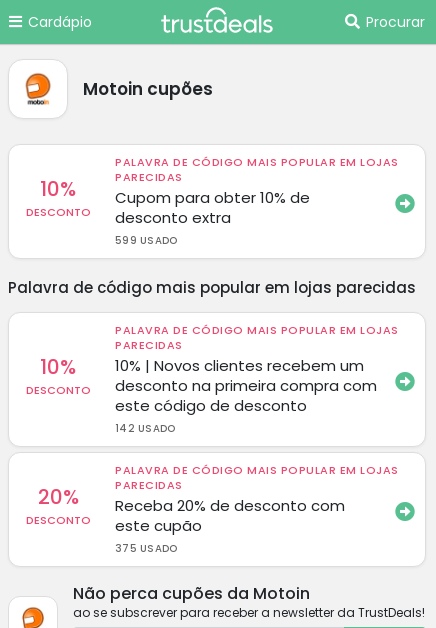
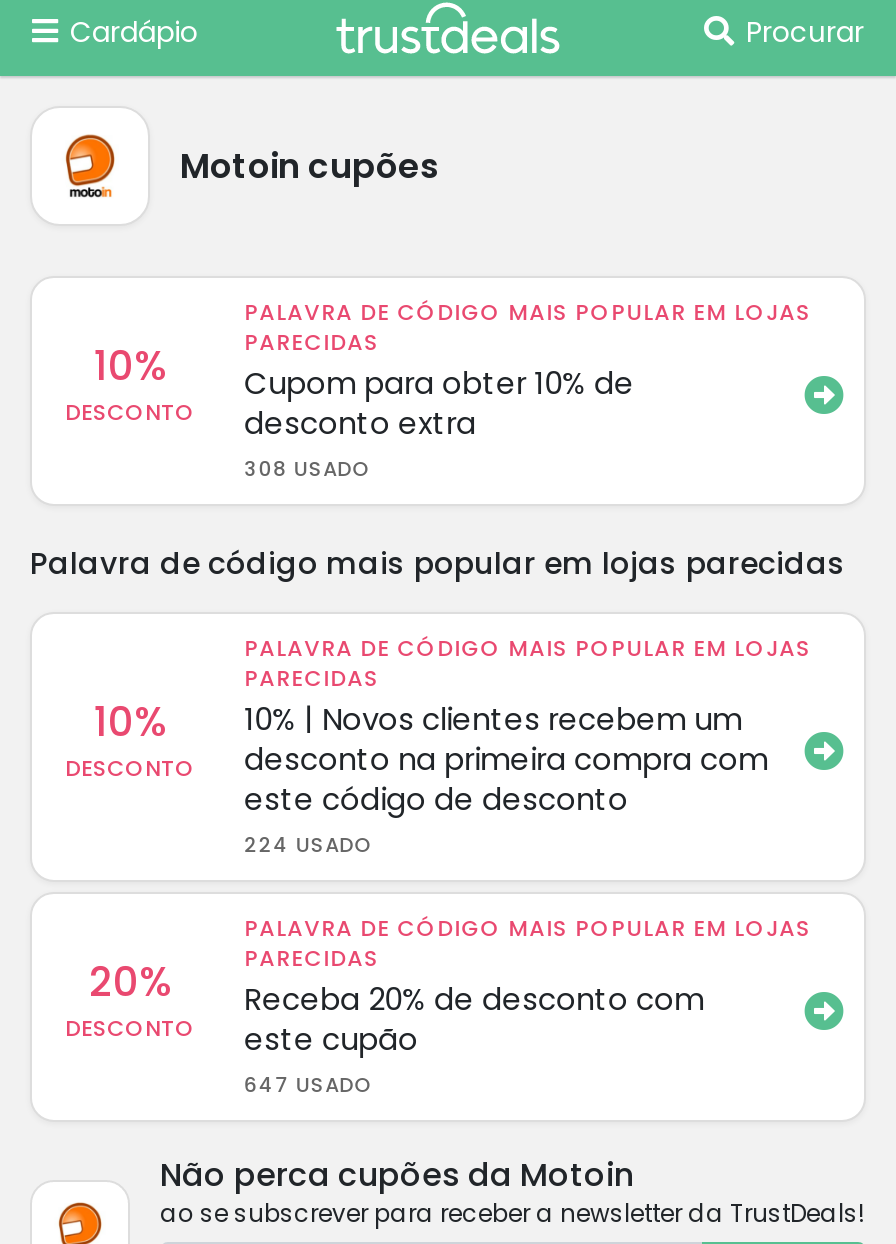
- 599 USADO
+ 308 USADO

- 142 USADO
+ 224 USADO

- 375 USADO
+ 647 USADO
